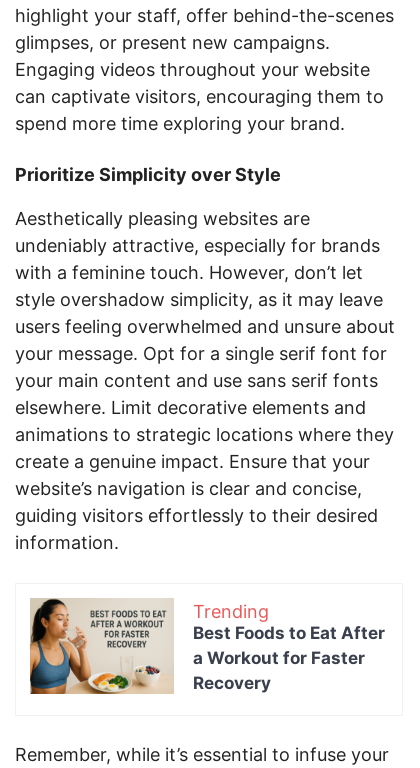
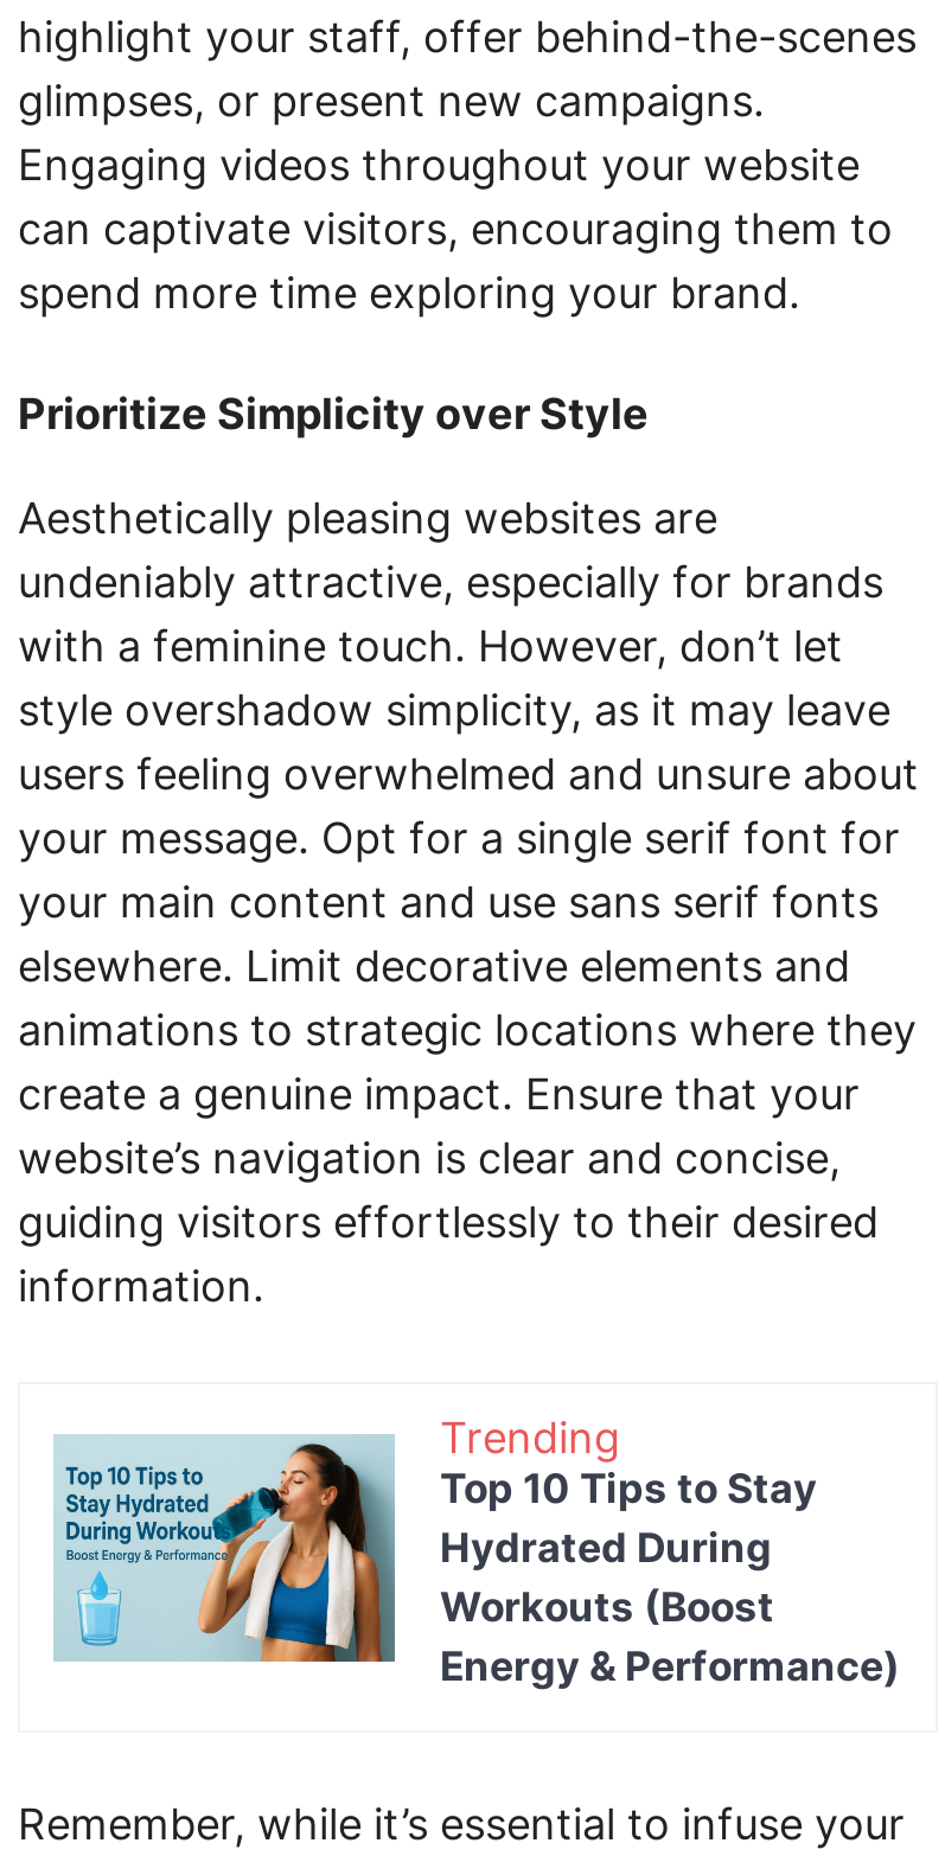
- [image]
- Best Foods to Eat After
- a Workout for Faster
- Recovery
+ [image]
+ Top 10 Tips to Stay
+ Hydrated During
+ Workouts (Boost
+ Energy & Performance)
